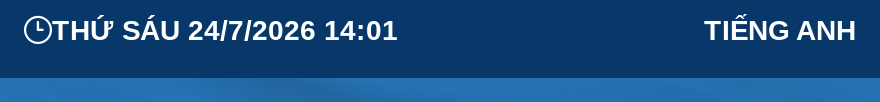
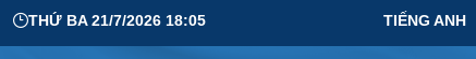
- THỨ SÁU 24/7/2026 14:01
+ THỨ BA 21/7/2026 18:05
